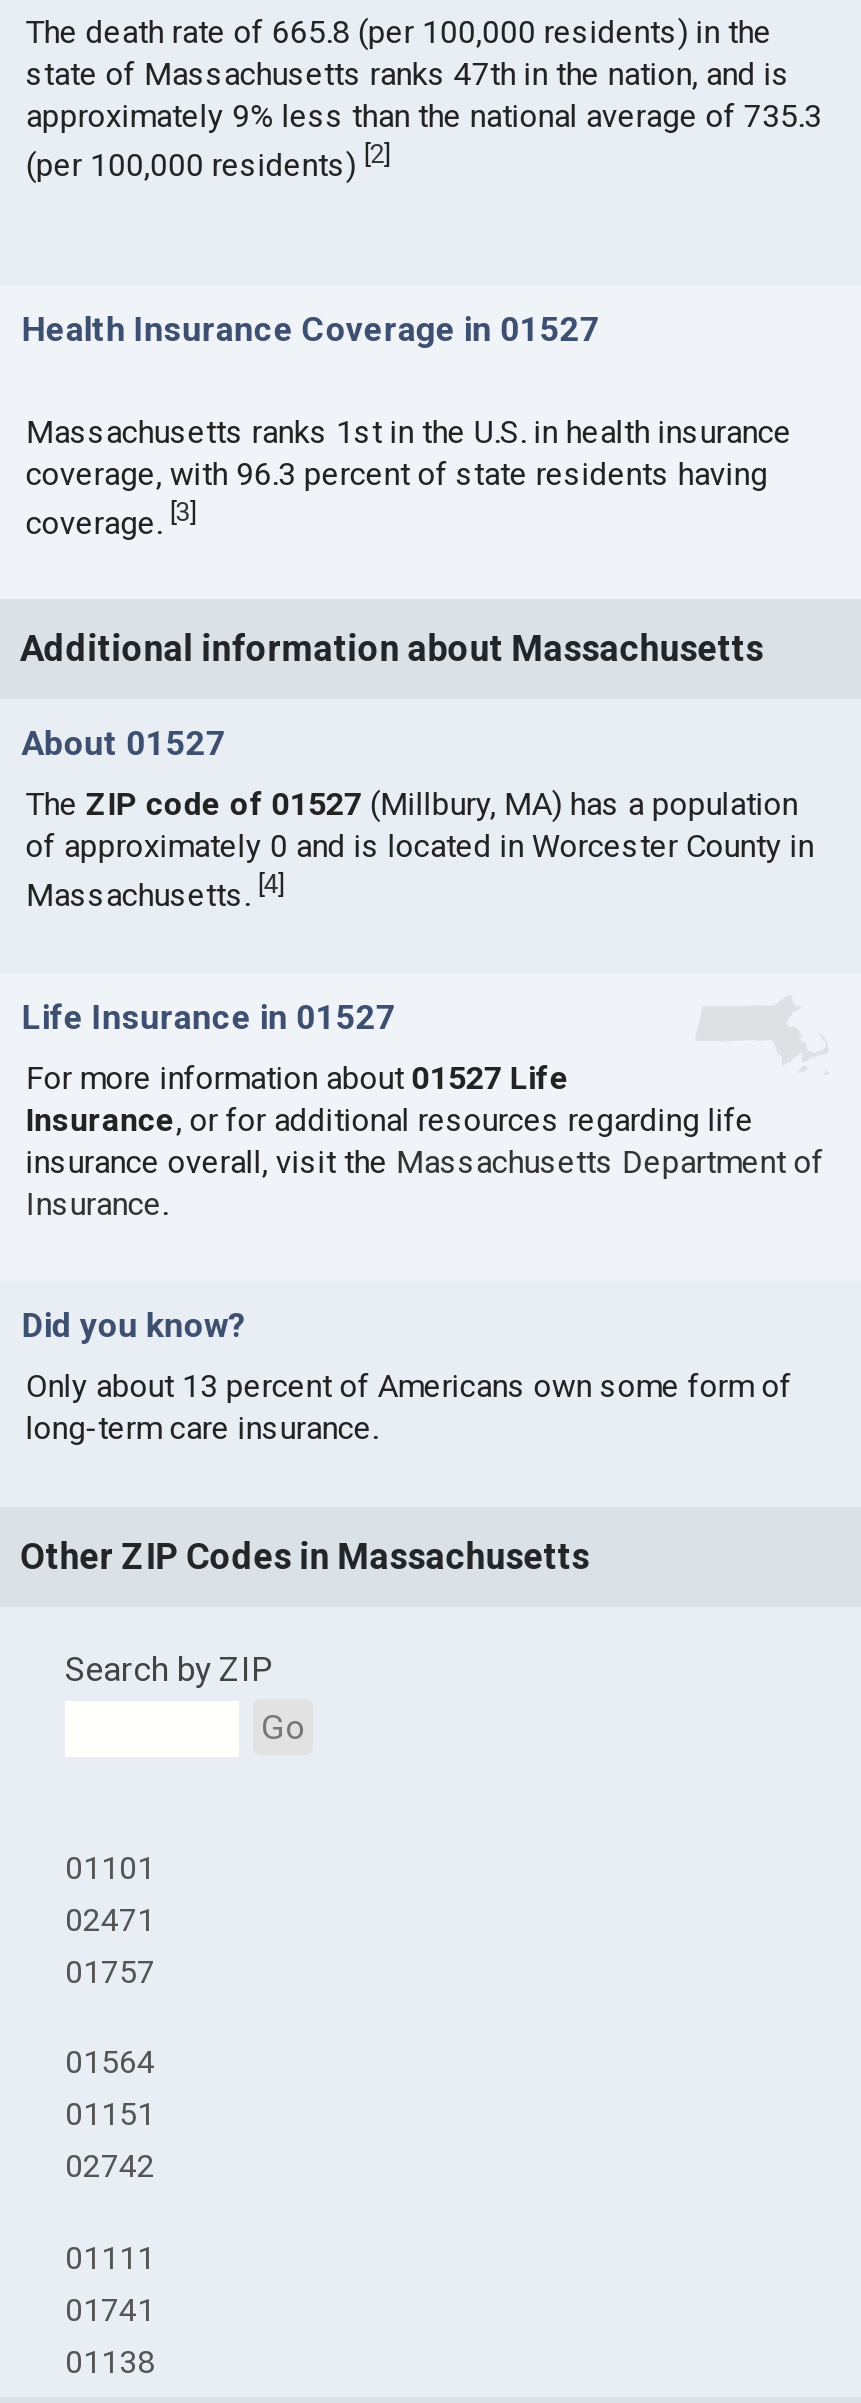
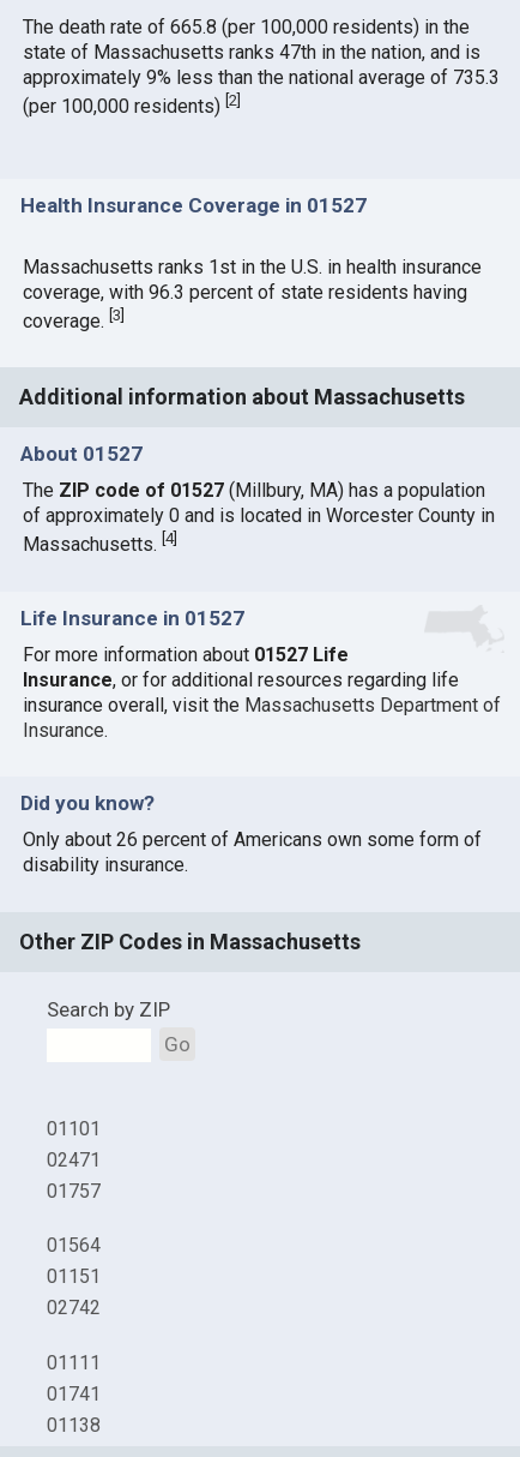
- Only about 13 percent of Americans own some form of
- long-term care insurance.
+ Only about 26 percent of Americans own some form of
+ disability insurance.
